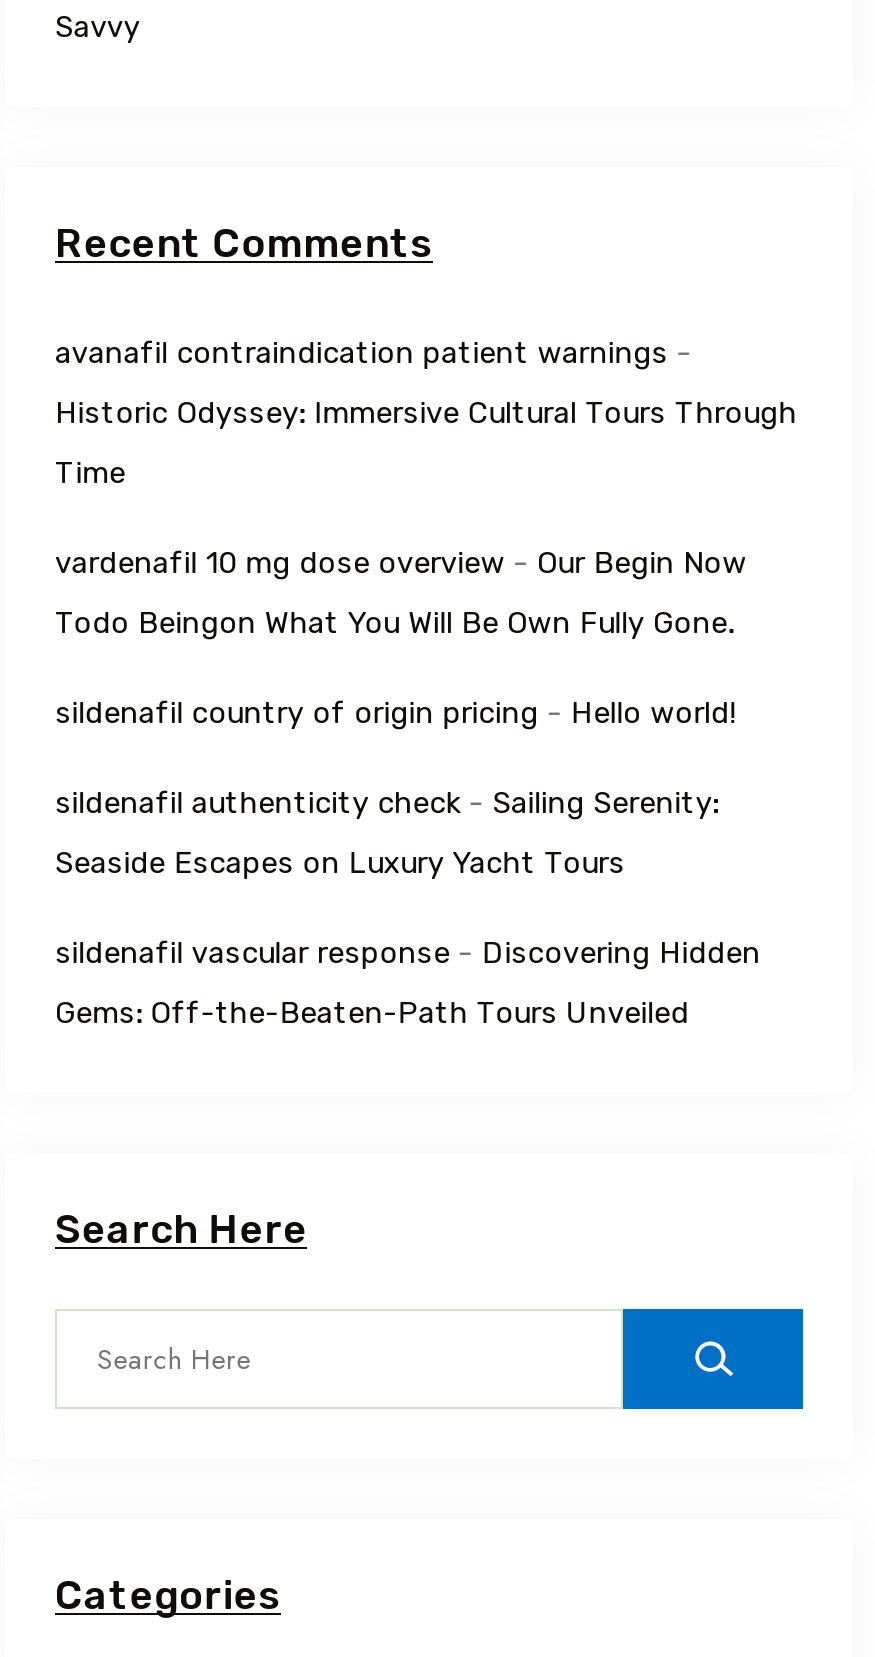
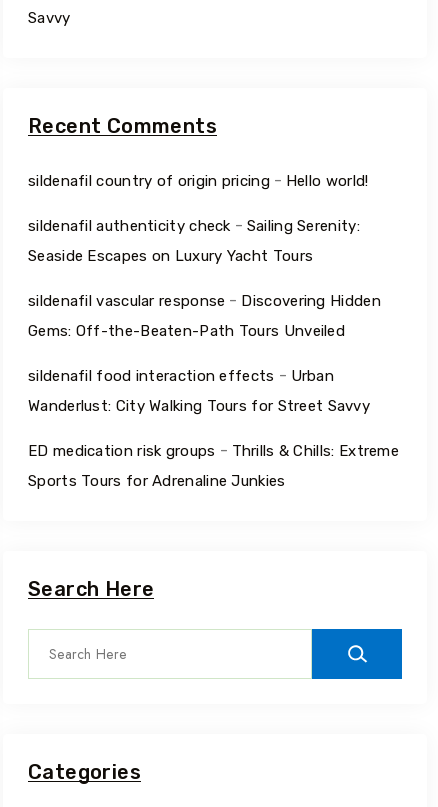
- avanafil contraindication patient warnings -
- Historic Odyssey: Immersive Cultural Tours Through
- Time
- vardenafil 10 mg dose overview - Our Begin Now
- Todo Beingon What You Will Be Own Fully Gone.

moved up: sildenafil country of origin pricing - Hello world! | sildenafil authenticity check - Sailing Serenity: | Seaside Escapes on Luxury Yacht Tours | sildenafil vascular response - Discovering Hidden | Gems: Off-the-Beaten-Path Tours Unveiled

+ sildenafil food interaction effects - Urban
+ Wanderlust: City Walking Tours for Street Savvy
+ ED medication risk groups - Thrills & Chills: Extreme
+ Sports Tours for Adrenaline Junkies
